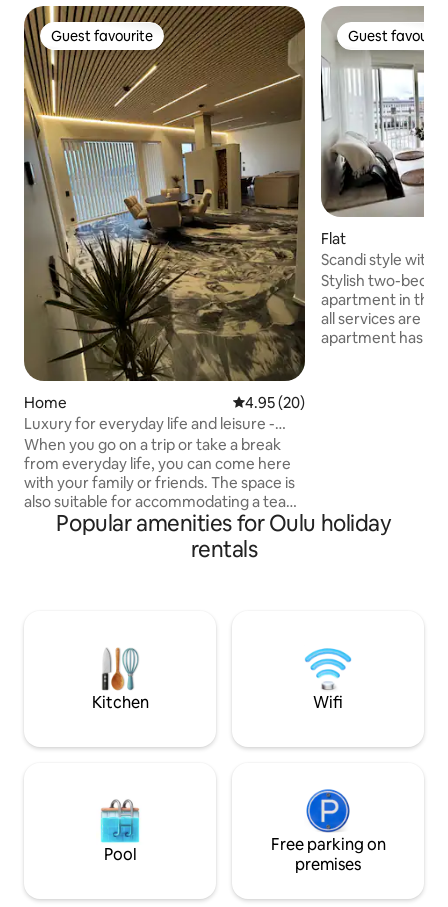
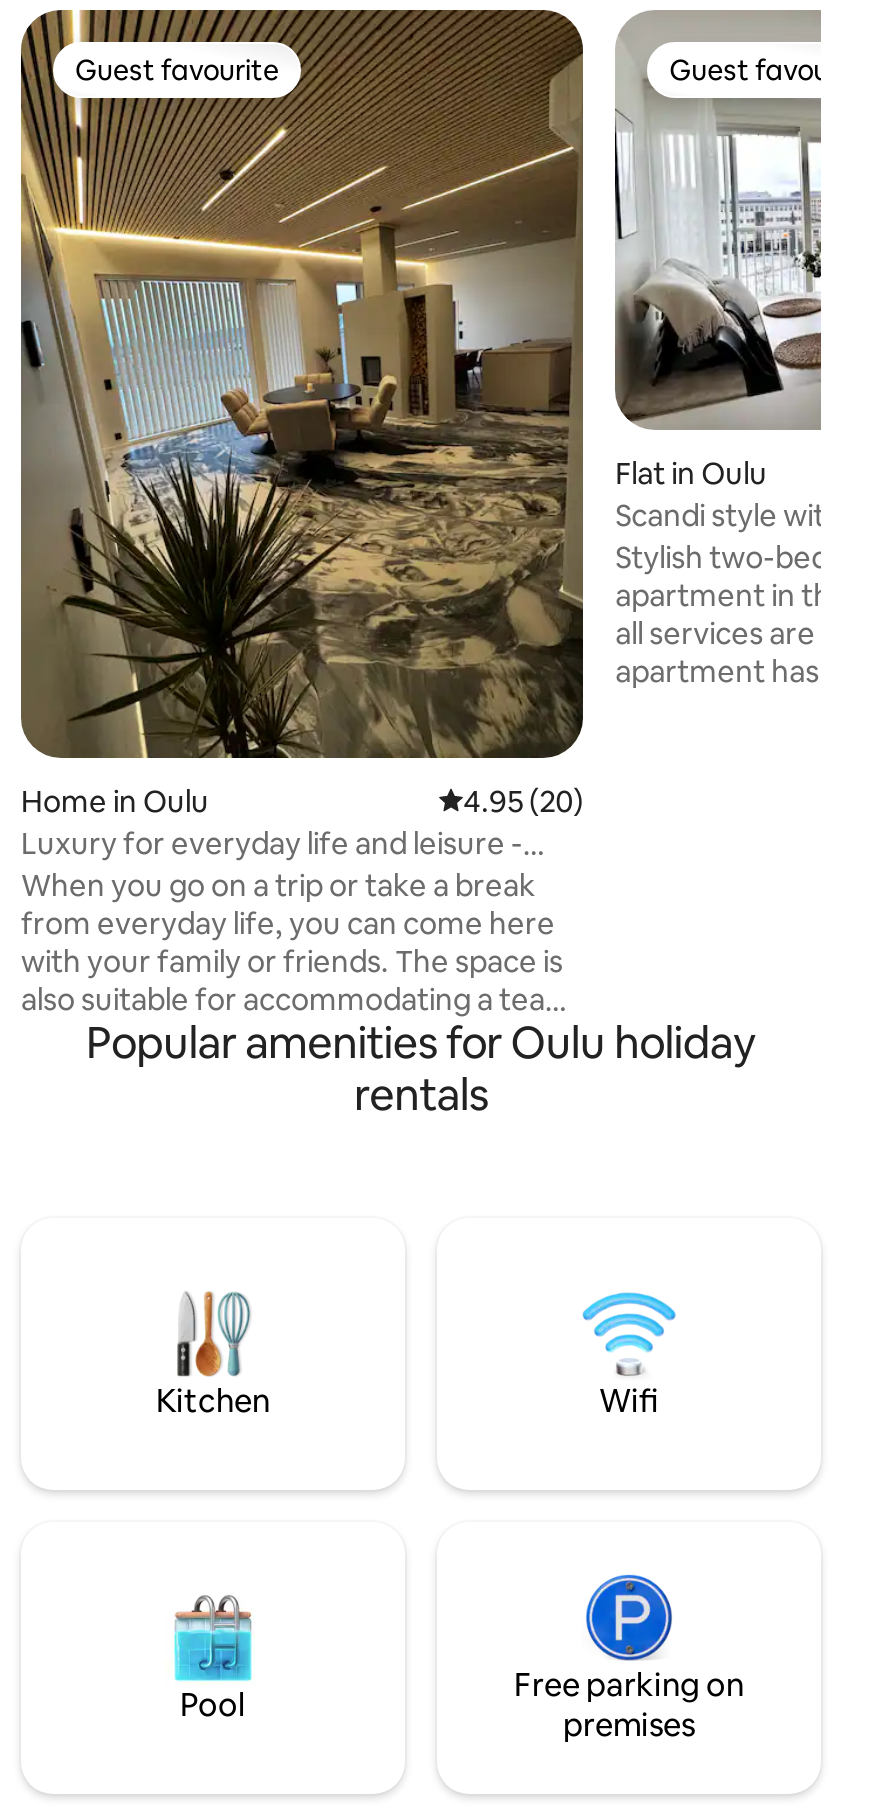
- Flat
+ Flat in Oulu

- Home
+ Home in Oulu
